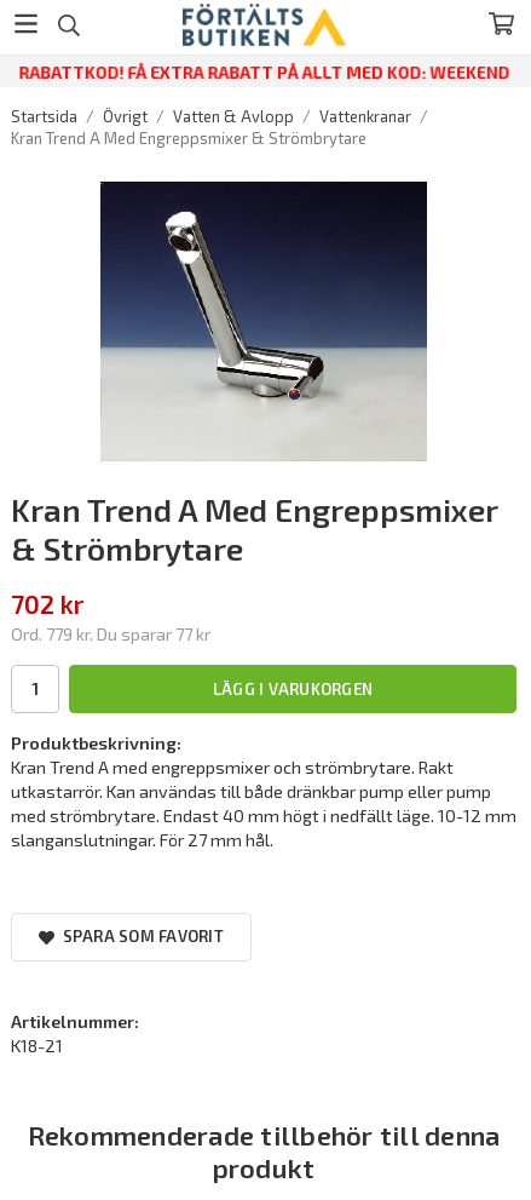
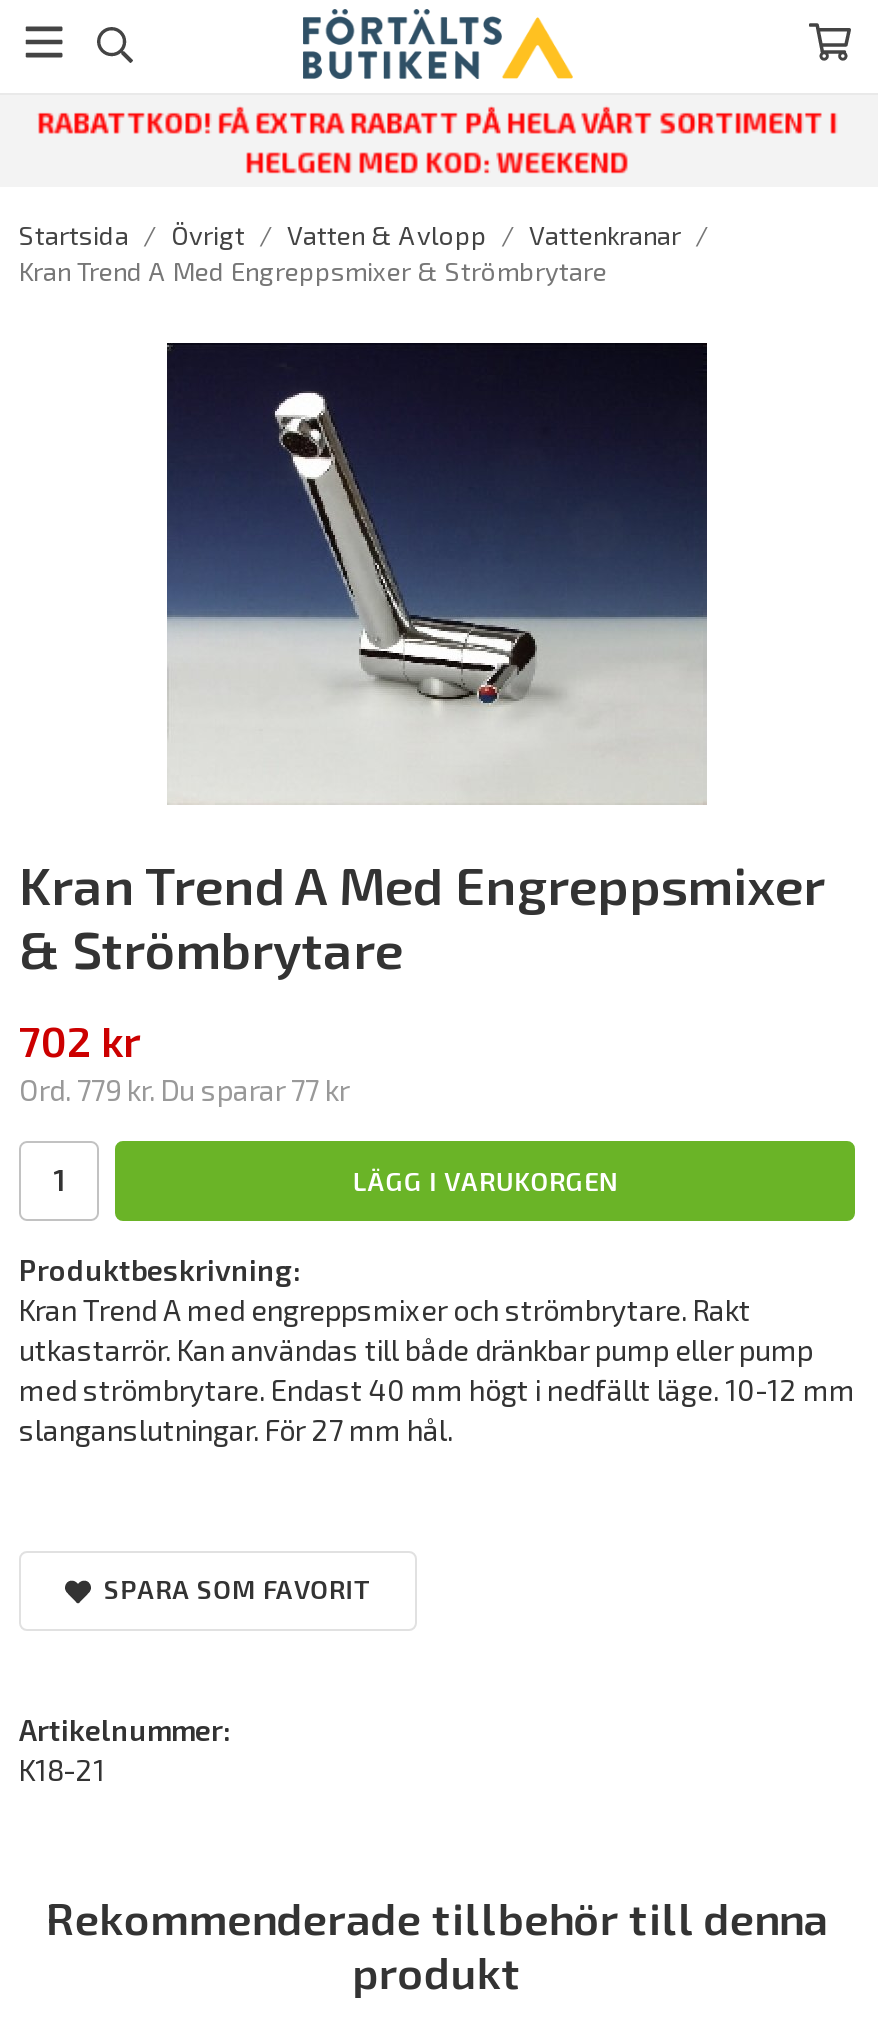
- RABATTKOD! FÅ EXTRA RABATT PÅ ALLT MED KOD: WEEKEND
+ RABATTKOD! FÅ EXTRA RABATT PÅ HELA VÅRT SORTIMENT I
+ HELGEN MED KOD: WEEKEND
